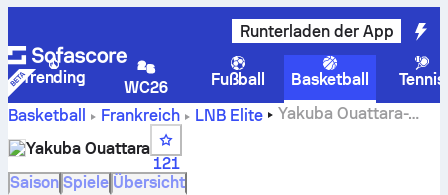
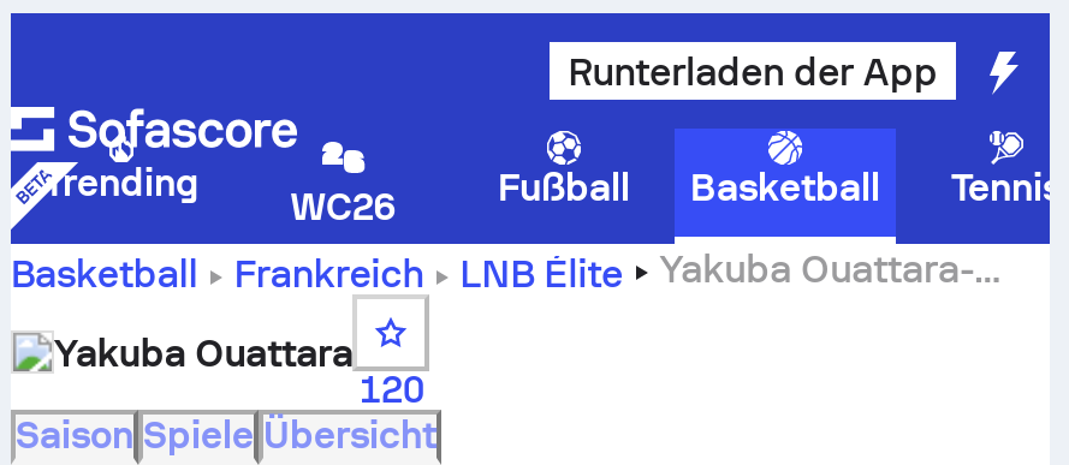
- 121
+ 120
